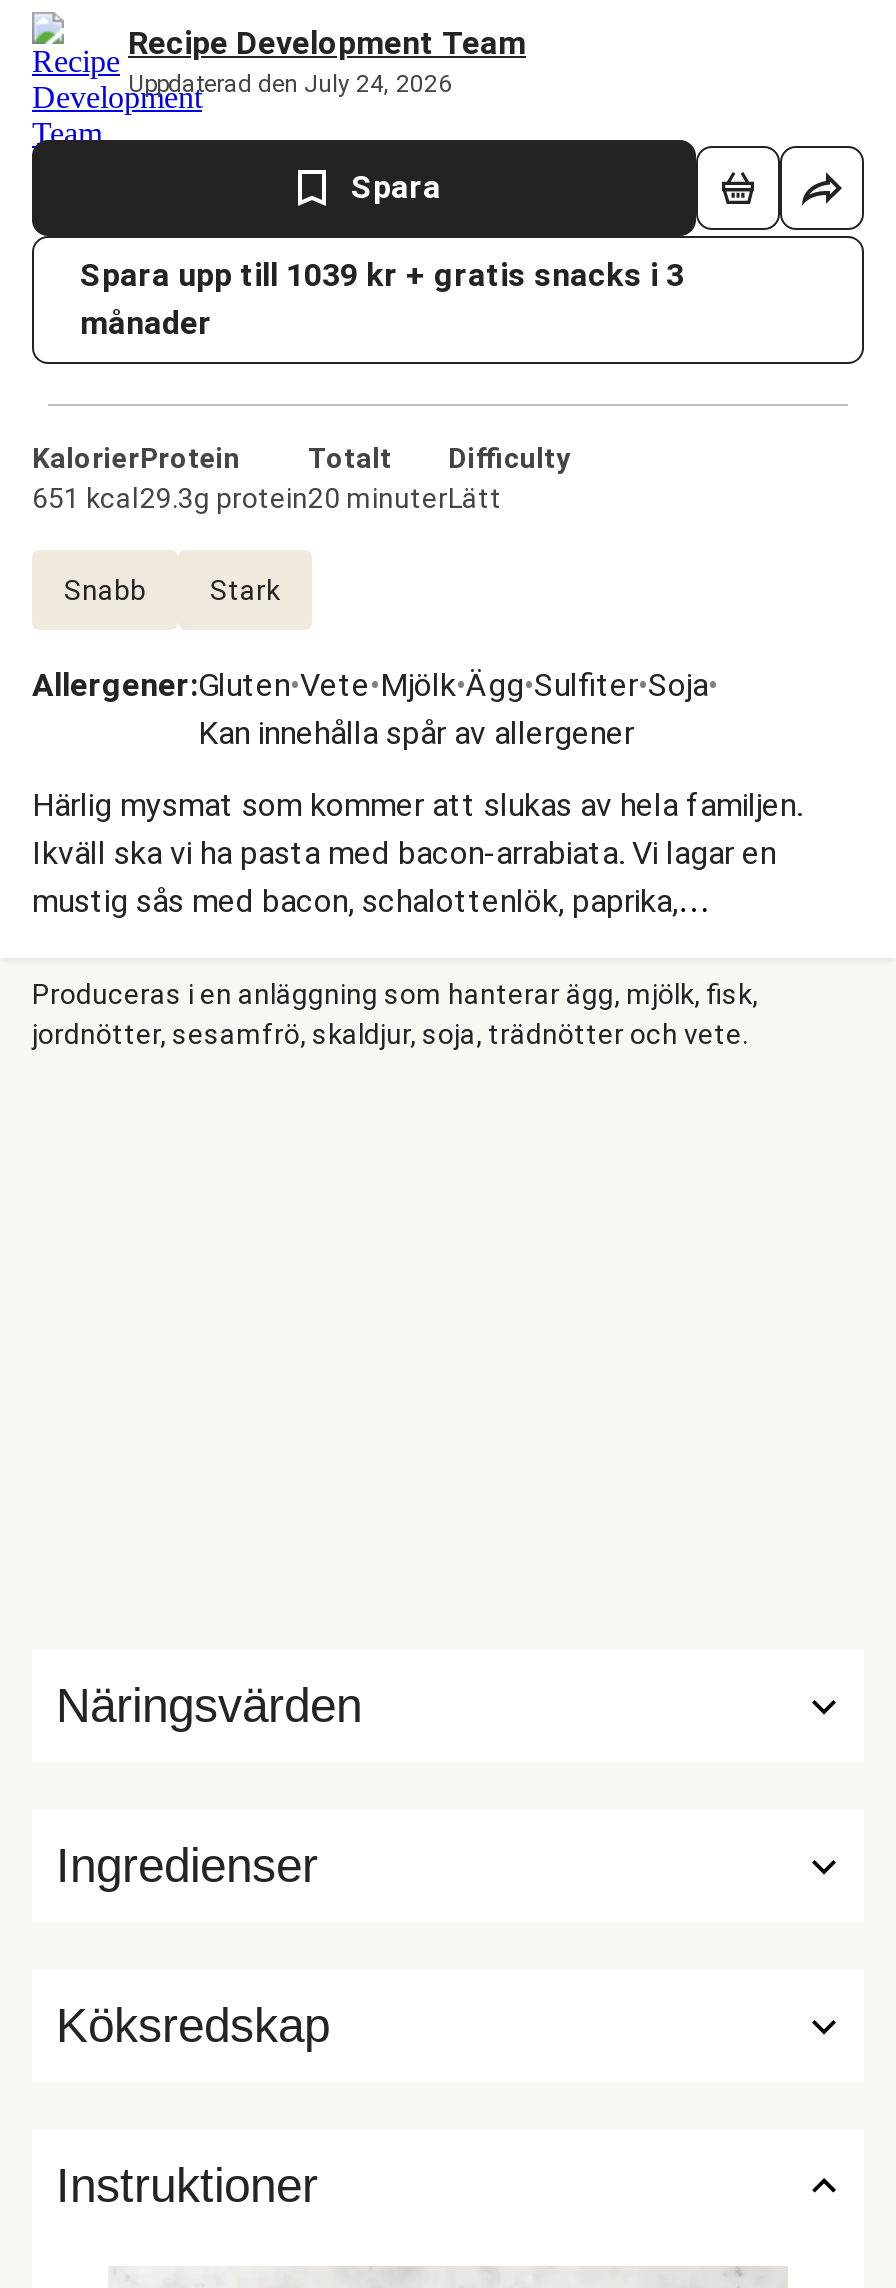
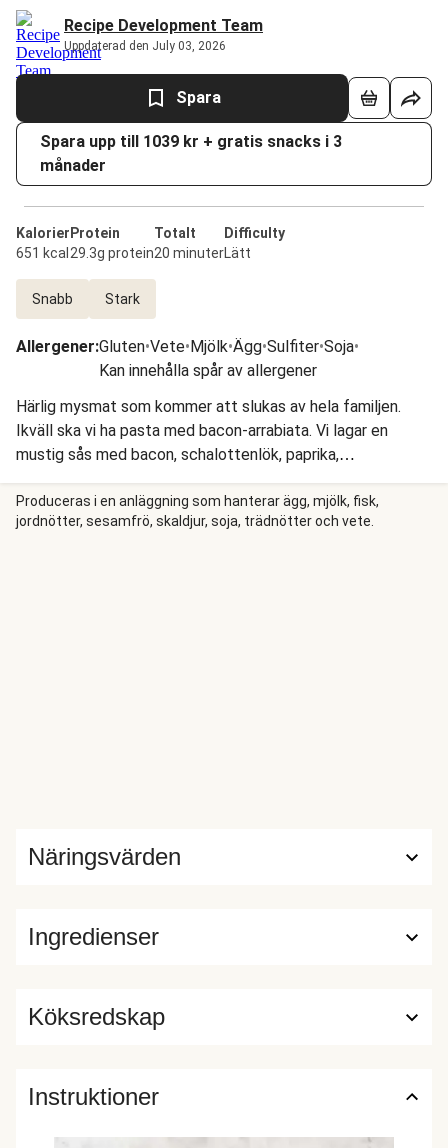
- Uppdaterad den July 24, 2026
+ Uppdaterad den July 03, 2026
